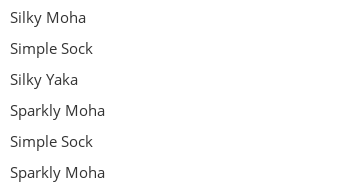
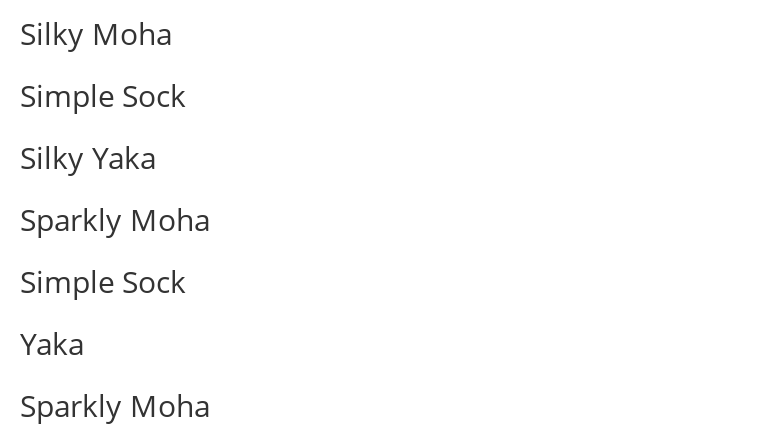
+ Yaka
